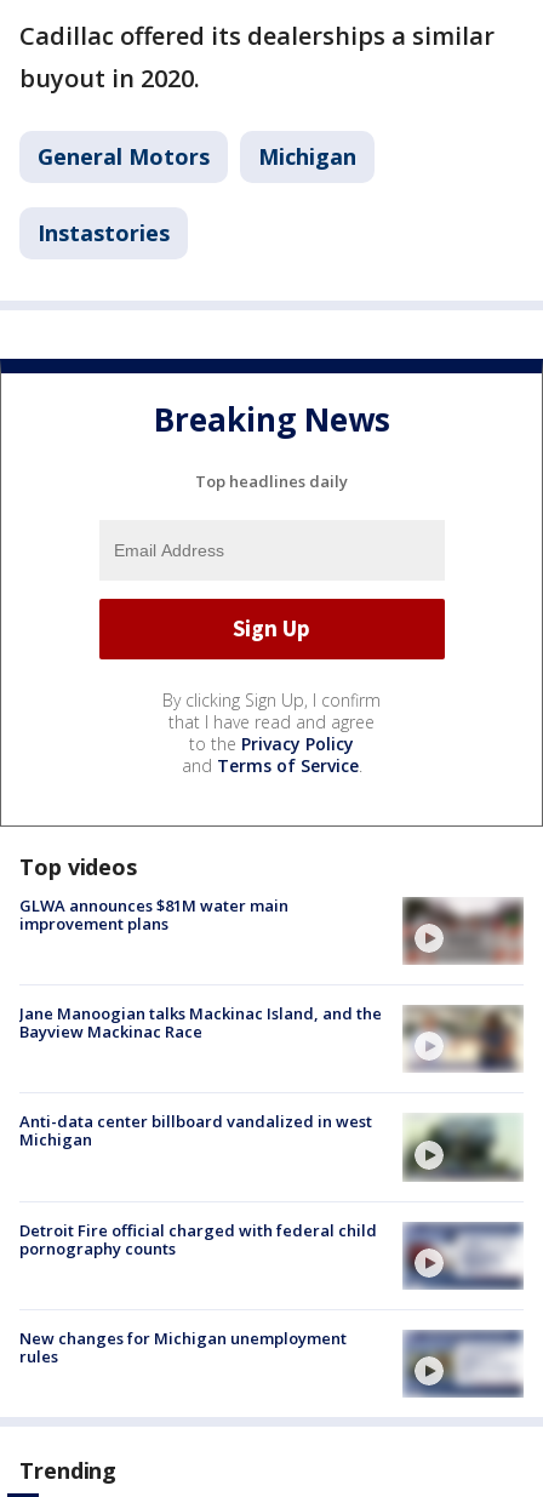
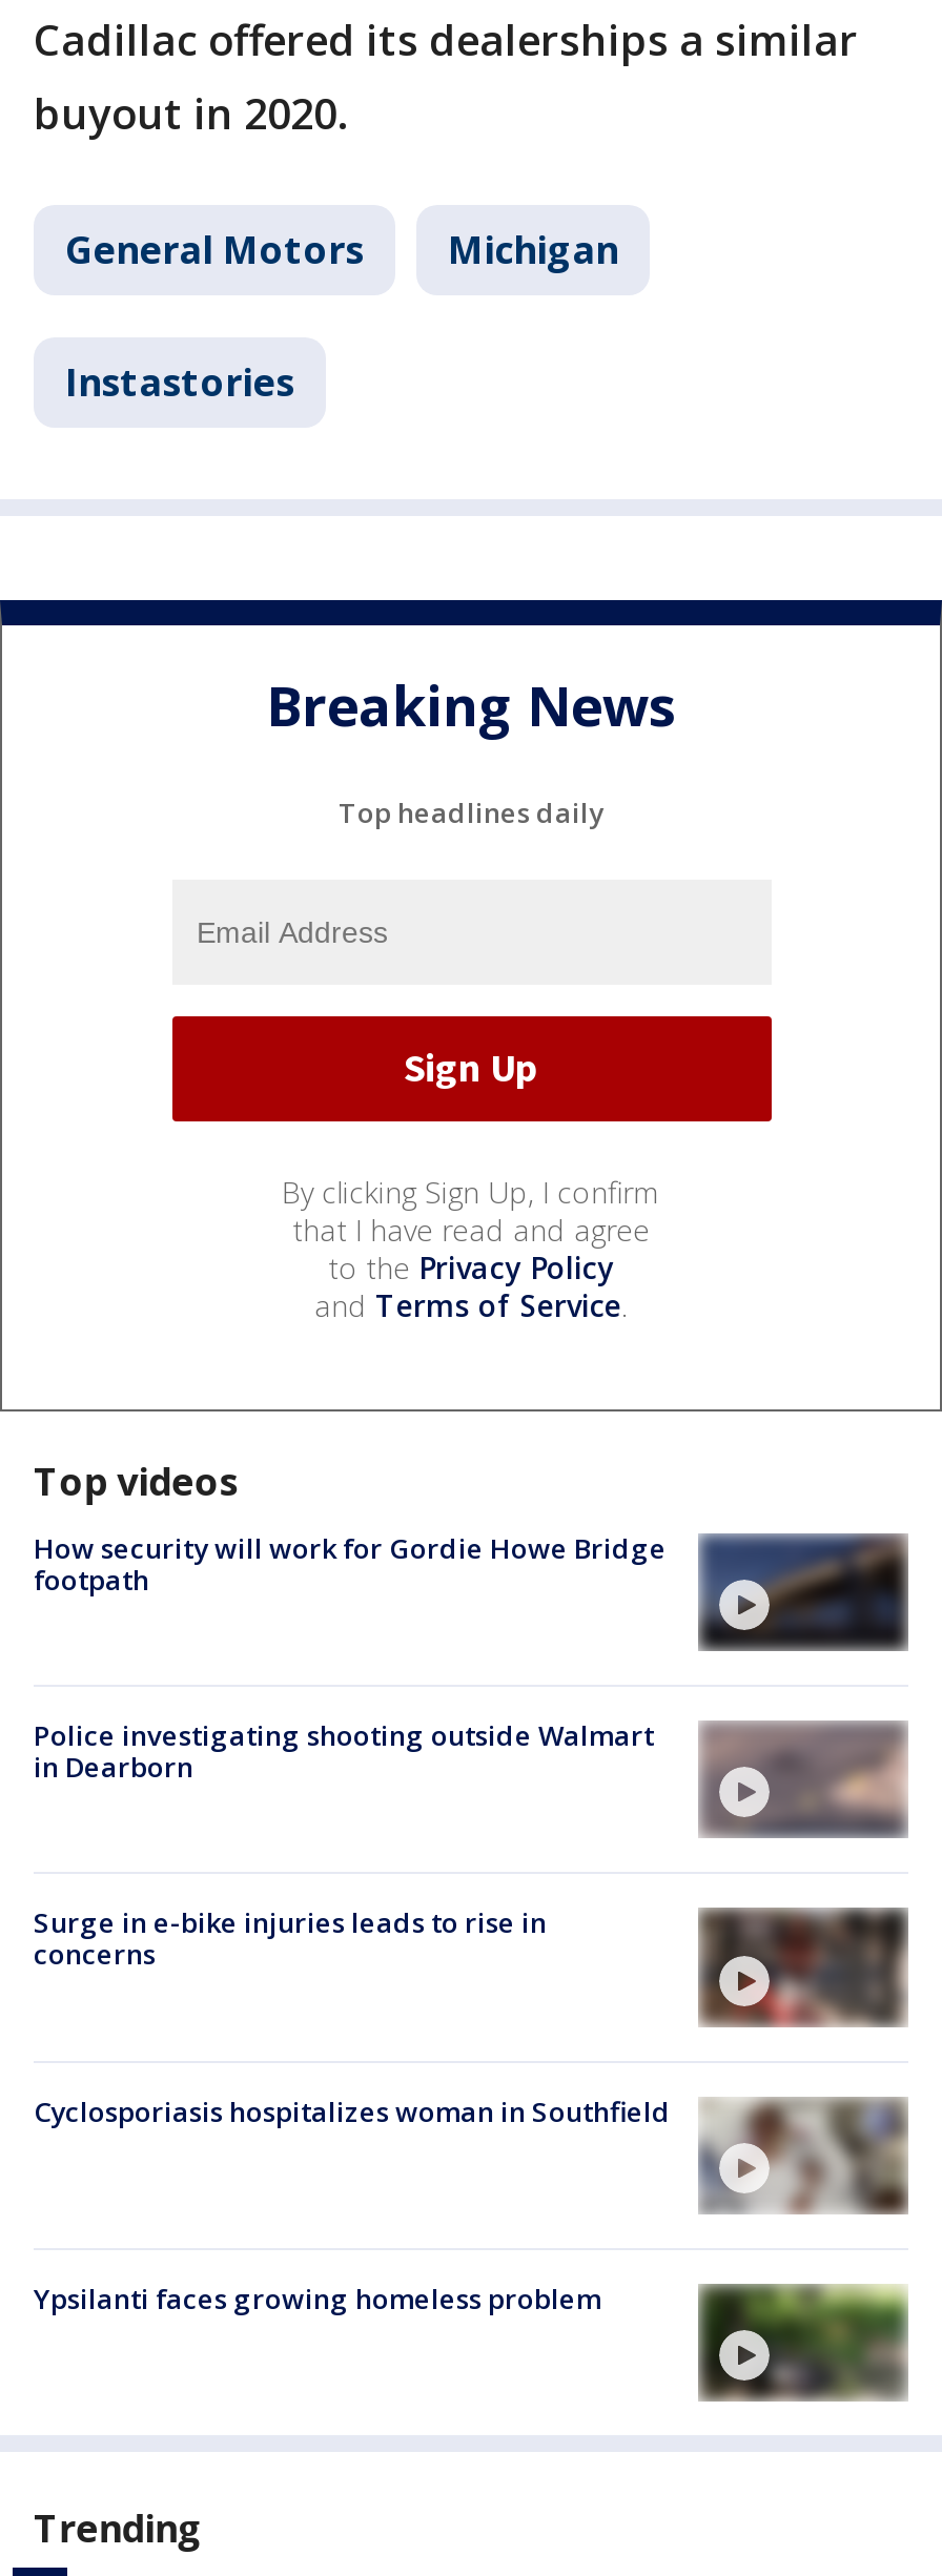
- GLWA announces $81M water main
- improvement plans
+ How security will work for Gordie Howe Bridge
+ footpath

- [image]
+ [image]

- [image]
- Jane Manoogian talks Mackinac Island, and the
- Bayview Mackinac Race
+ [image]
+ Police investigating shooting outside Walmart
+ in Dearborn

- Anti-data center billboard vandalized in west
- Michigan
+ Surge in e-bike injuries leads to rise in
+ concerns

- [image]
+ [image]

- [image]
- Detroit Fire official charged with federal child
- pornography counts
+ [image]
+ Cyclosporiasis hospitalizes woman in Southfield

- New changes for Michigan unemployment
- rules
+ Ypsilanti faces growing homeless problem

- [image]
+ [image]
